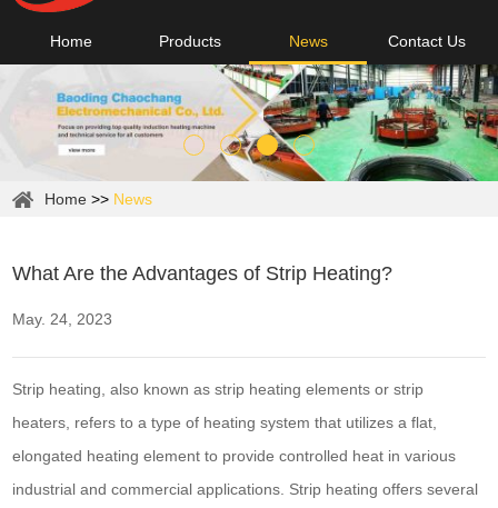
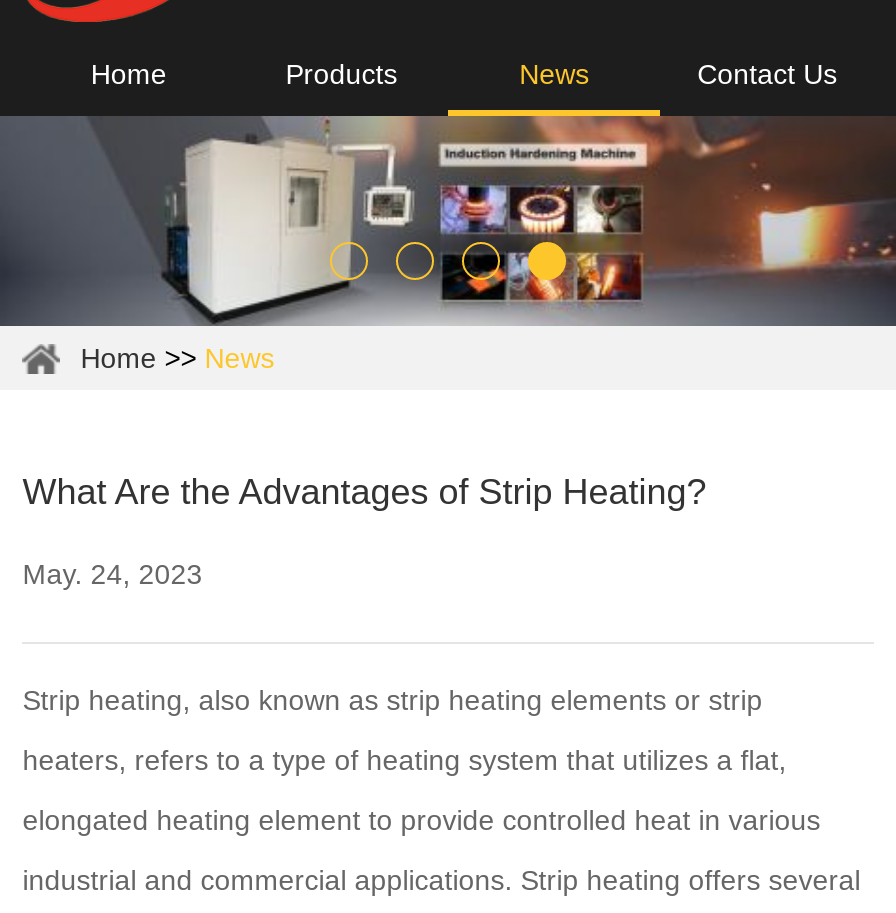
- [image]
+ [image]
